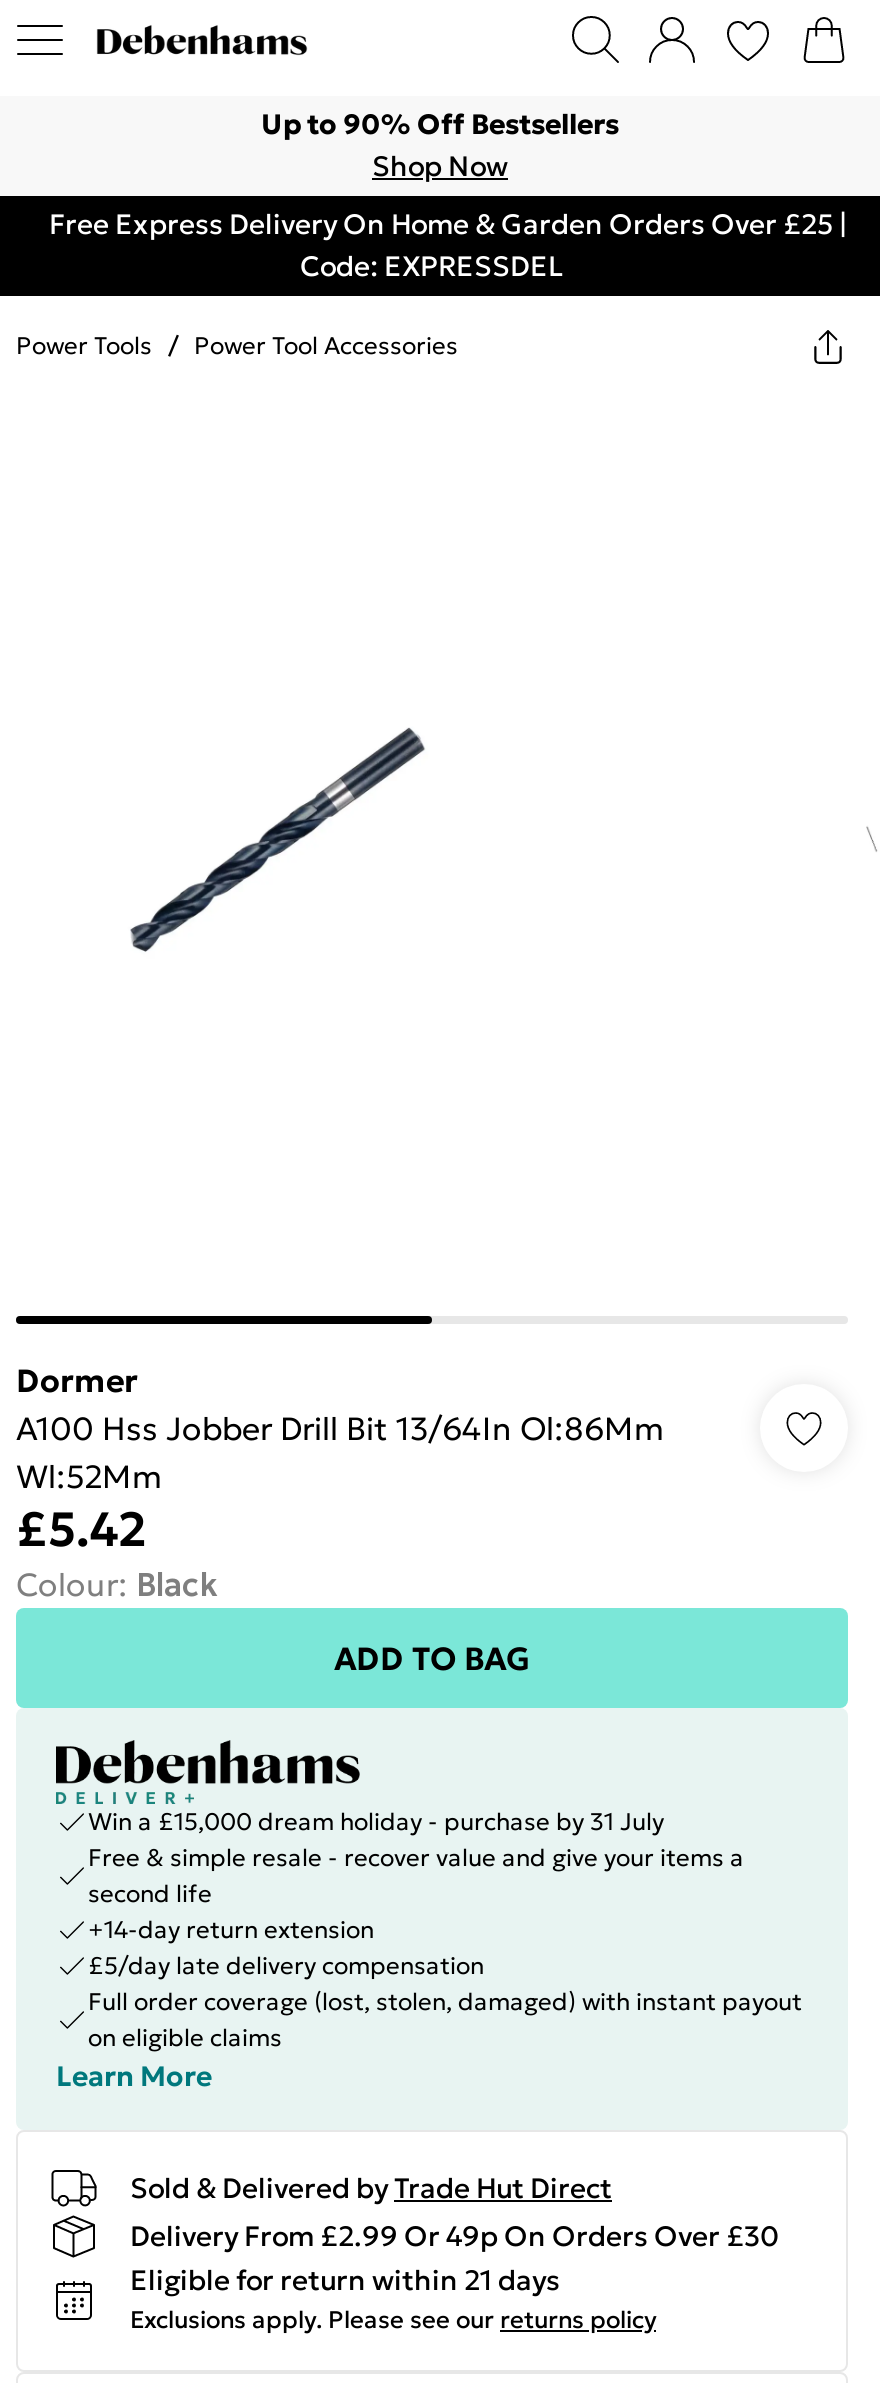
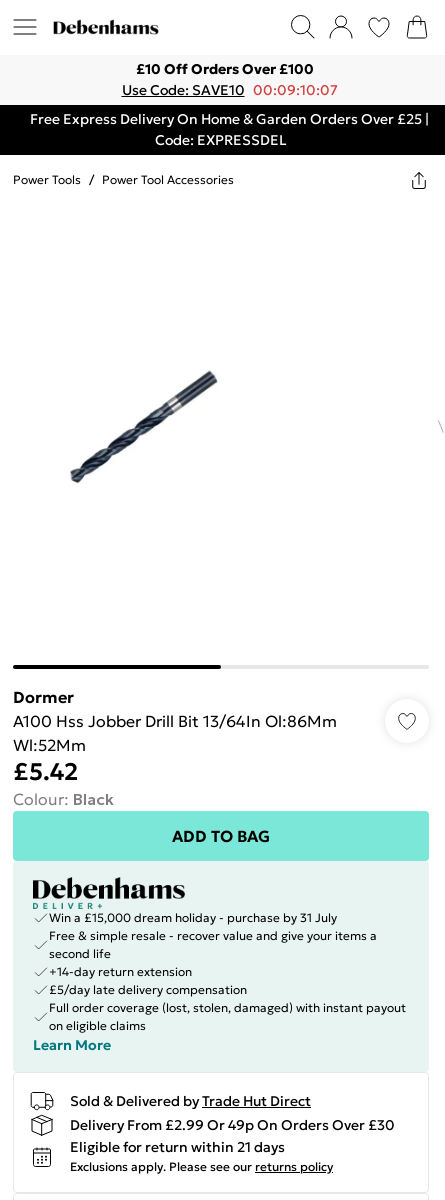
- Up to 90% Off Bestsellers
- Shop Now
+ £10 Off Orders Over £100
+ Use Code: SAVE10 00:09:10:07
